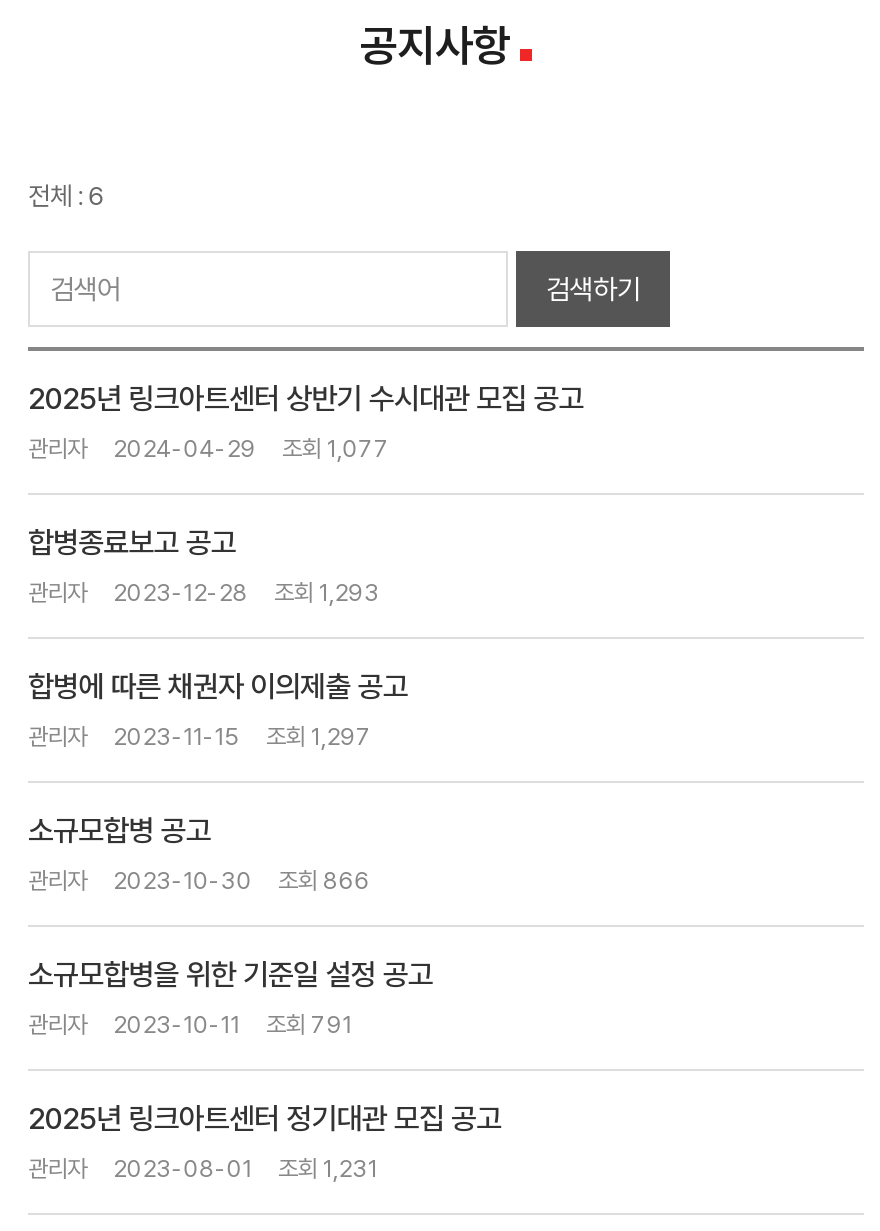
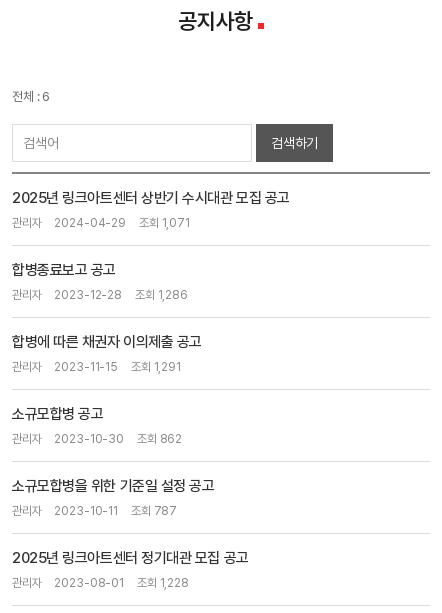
- 관리자 2024-04-29 조회 1,077
+ 관리자 2024-04-29 조회 1,071

- 관리자 2023-12-28 조회 1,293
+ 관리자 2023-12-28 조회 1,286

- 관리자 2023-11-15 조회 1,297
+ 관리자 2023-11-15 조회 1,291

- 관리자 2023-10-30 조회 866
+ 관리자 2023-10-30 조회 862

- 관리자 2023-10-11 조회 791
+ 관리자 2023-10-11 조회 787

- 관리자 2023-08-01 조회 1,231
+ 관리자 2023-08-01 조회 1,228
